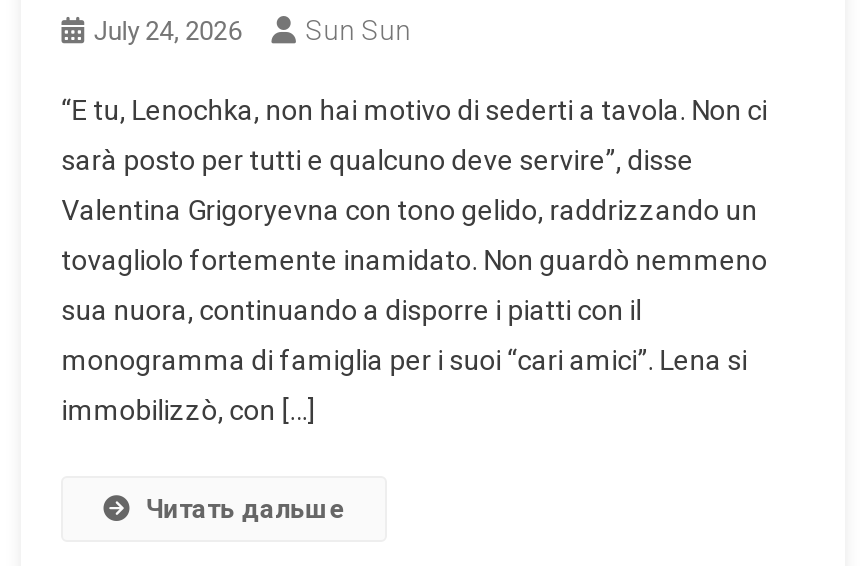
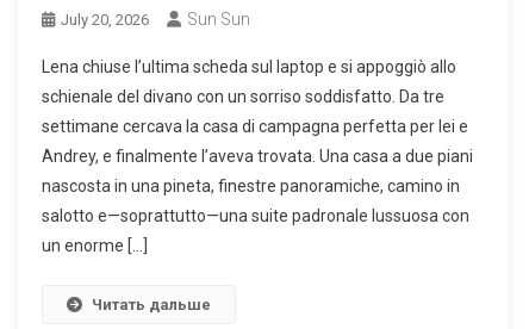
- July 24, 2026
+ July 20, 2026

- “E tu, Lenochka, non hai motivo di sederti a tavola. Non ci
+ Lena chiuse l’ultima scheda sul laptop e si appoggiò allo

- sarà posto per tutti e qualcuno deve servire”, disse
+ schienale del divano con un sorriso soddisfatto. Da tre

- Valentina Grigoryevna con tono gelido, raddrizzando un
+ settimane cercava la casa di campagna perfetta per lei e

- tovagliolo fortemente inamidato. Non guardò nemmeno
+ Andrey, e finalmente l’aveva trovata. Una casa a due piani

- sua nuora, continuando a disporre i piatti con il
+ nascosta in una pineta, finestre panoramiche, camino in

- monogramma di famiglia per i suoi “cari amici”. Lena si
+ salotto e—soprattutto—una suite padronale lussuosa con

- immobilizzò, con […]
+ un enorme […]
